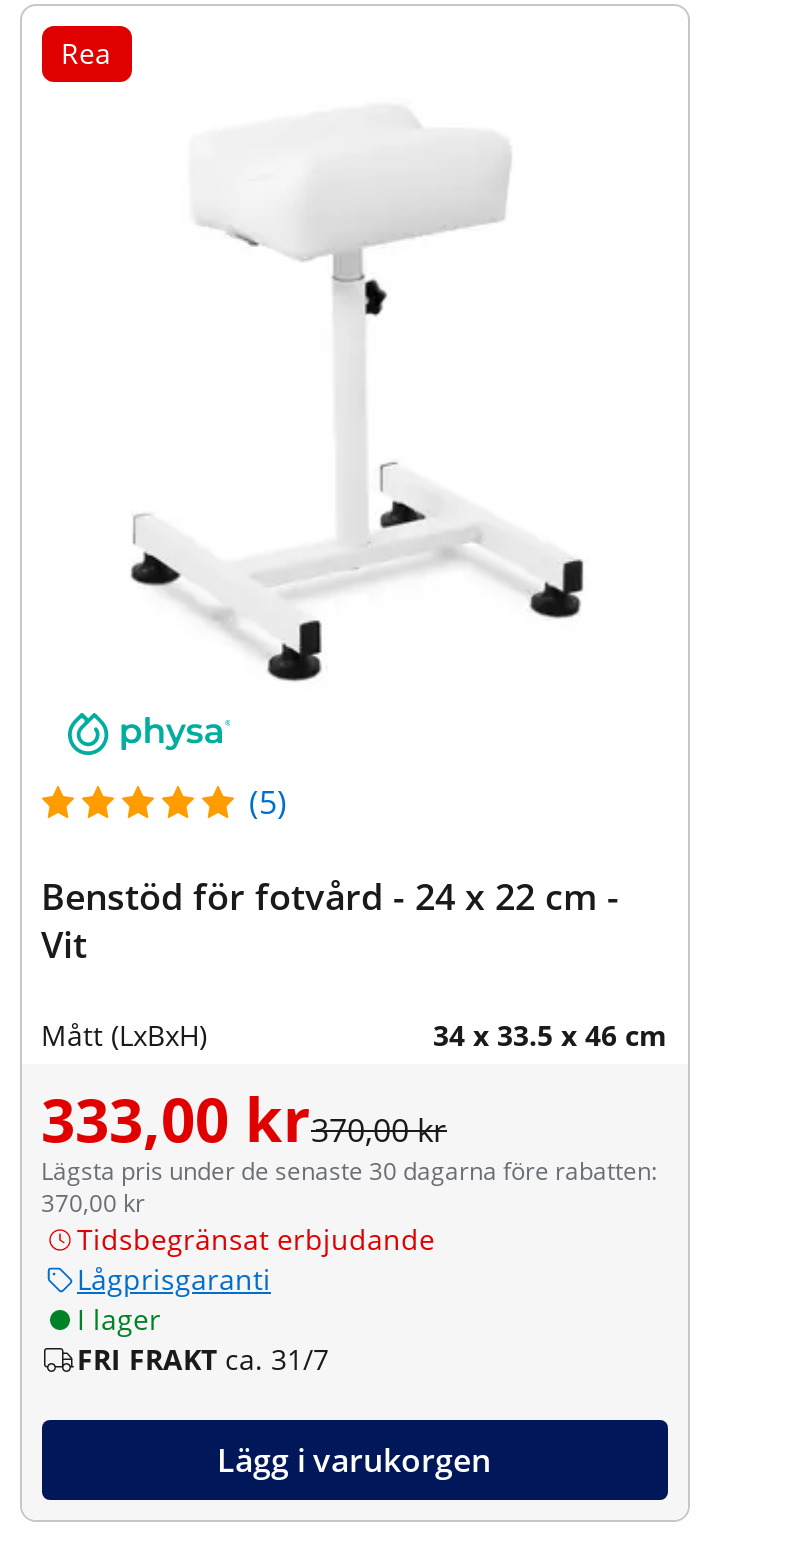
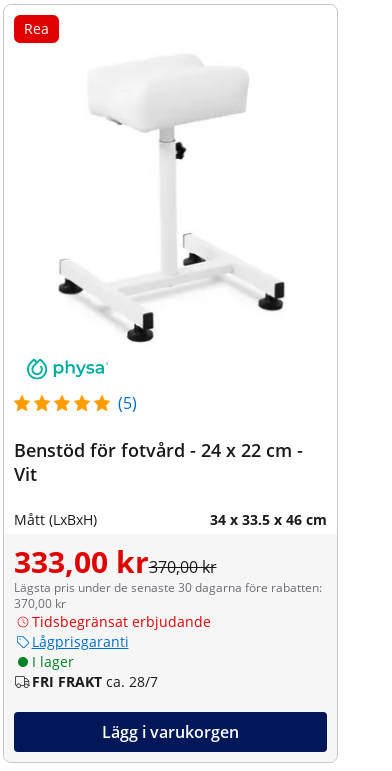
- FRI FRAKT ca. 31/7
+ FRI FRAKT ca. 28/7
